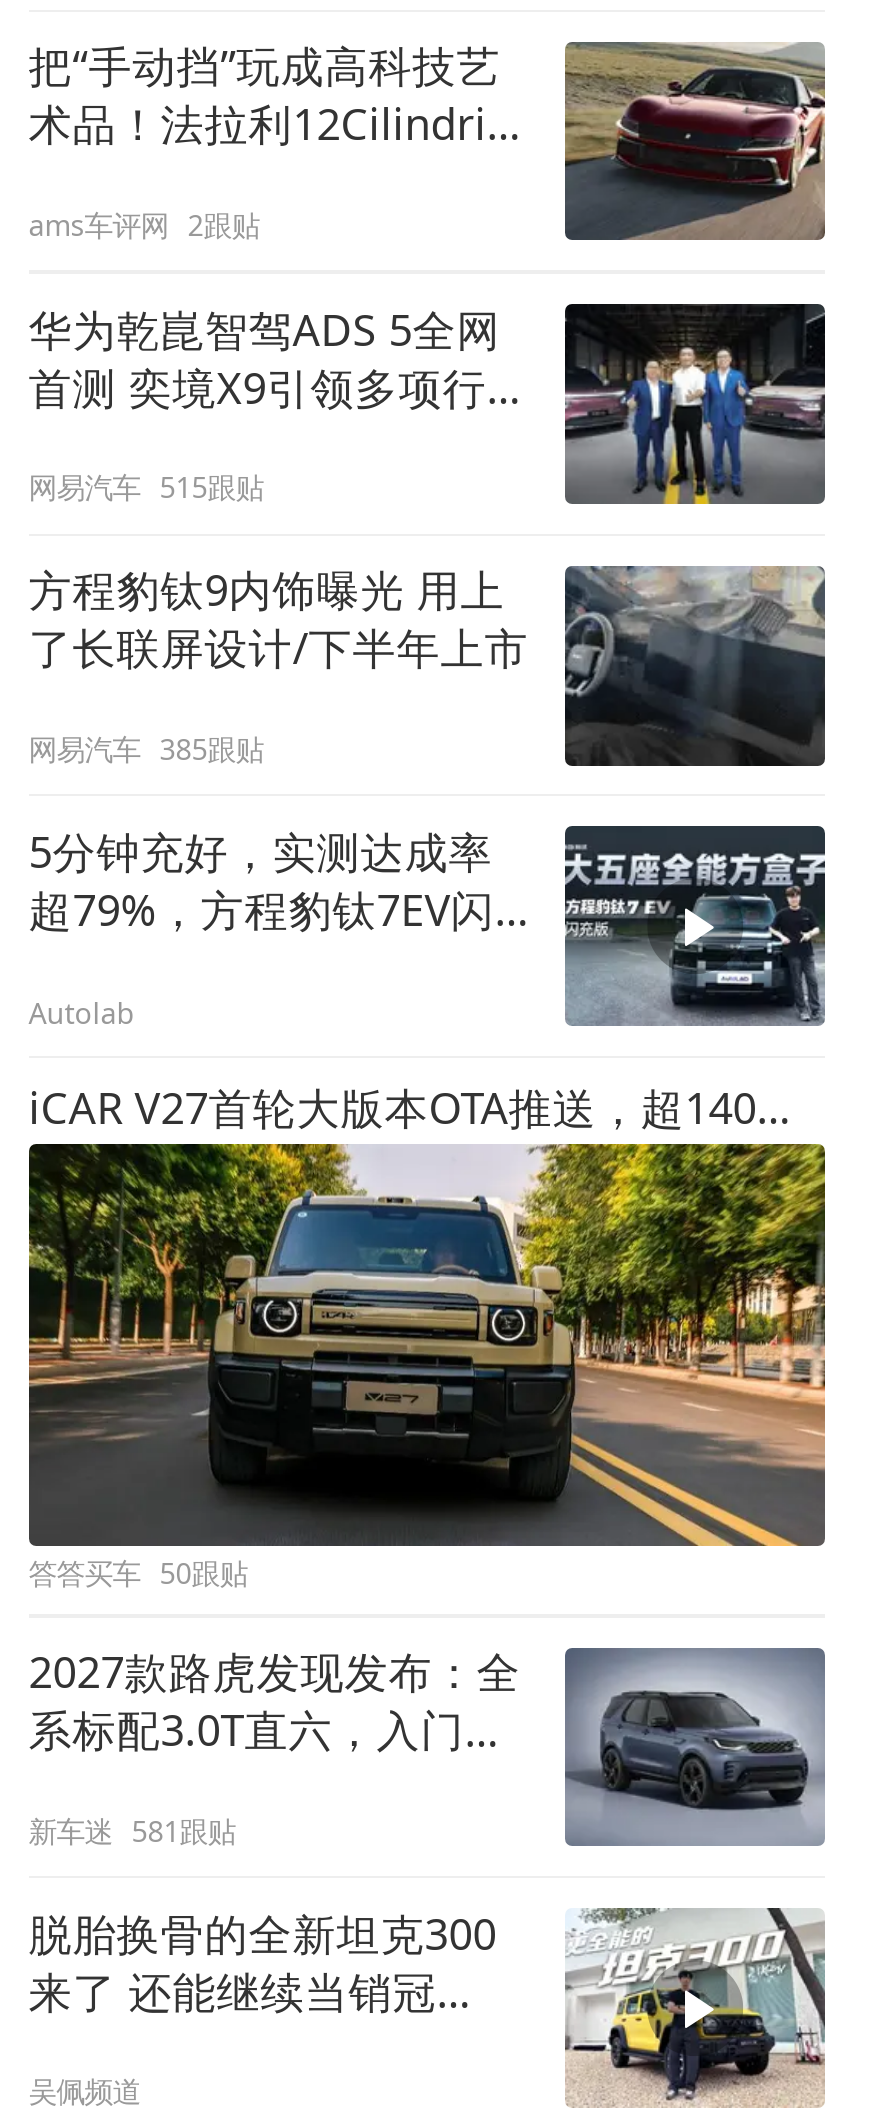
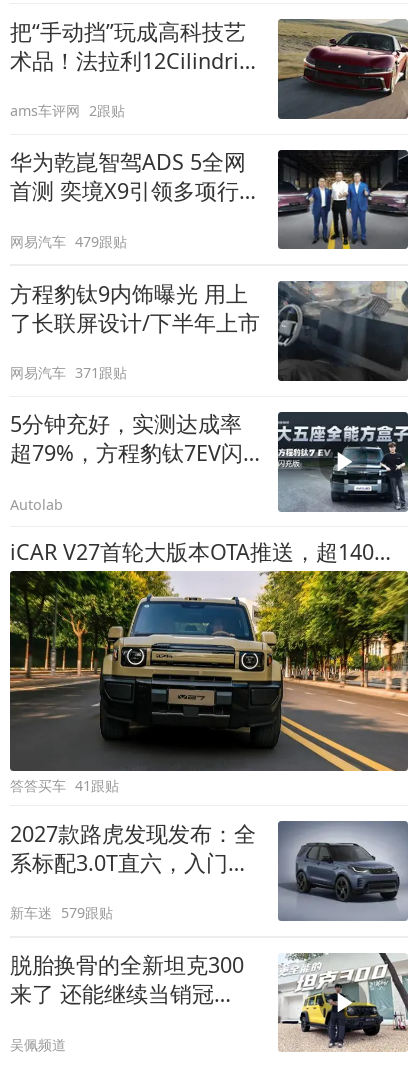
- 网易汽车 515跟贴
+ 网易汽车 479跟贴

- 网易汽车 385跟贴
+ 网易汽车 371跟贴

- 答答买车 50跟贴
+ 答答买车 41跟贴

- 新车迷 581跟贴
+ 新车迷 579跟贴
